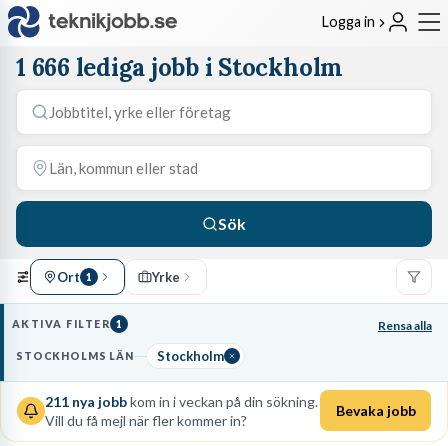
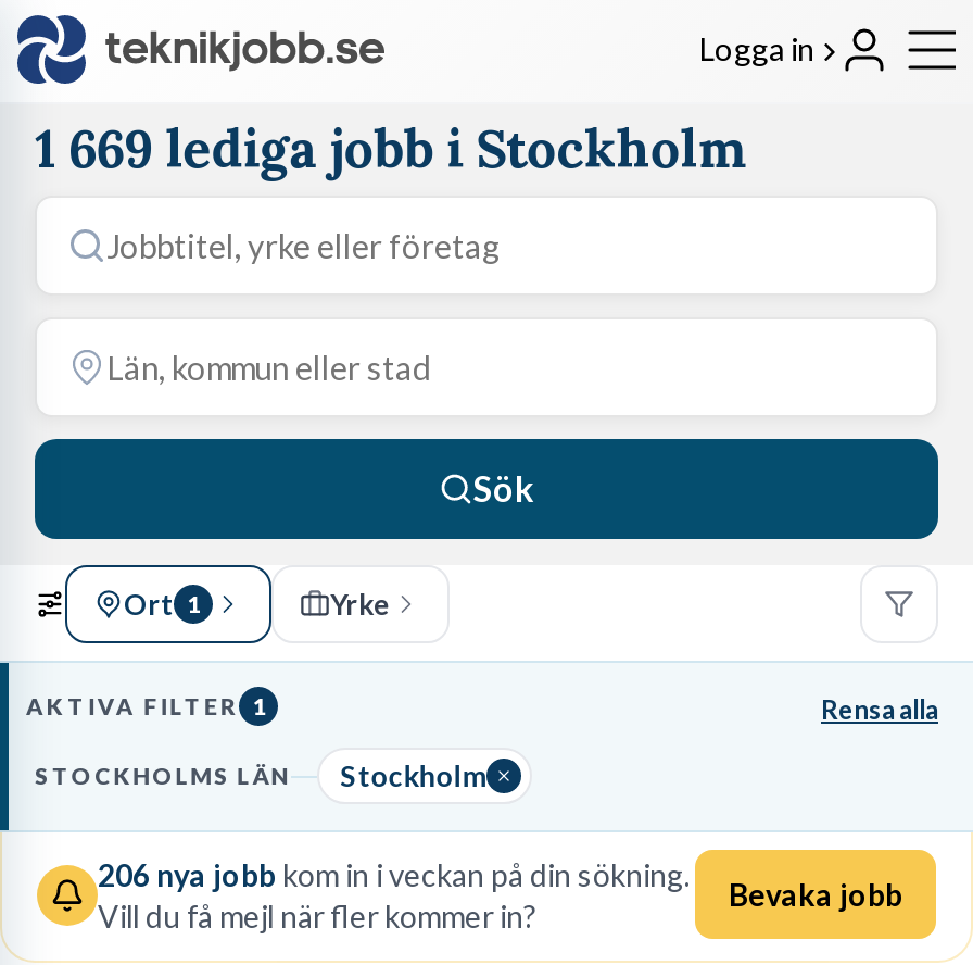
- 1 666 lediga jobb i Stockholm
+ 1 669 lediga jobb i Stockholm

- 211 nya jobb kom in i veckan på din sökning.
+ 206 nya jobb kom in i veckan på din sökning.
